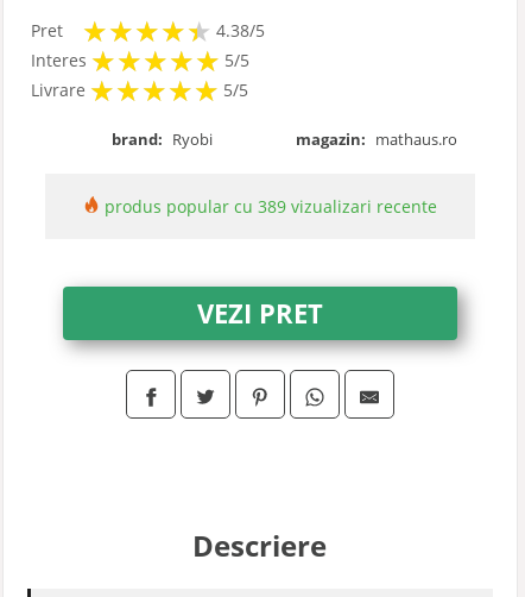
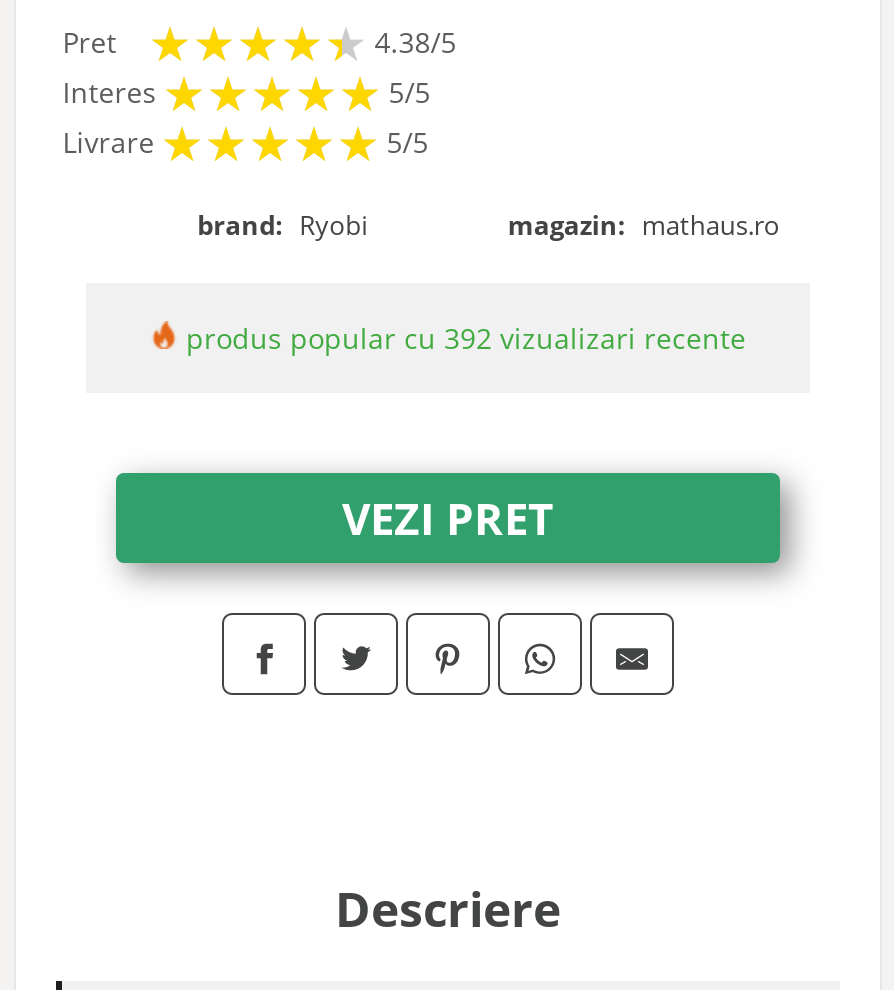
- produs popular cu 389 vizualizari recente
+ produs popular cu 392 vizualizari recente
